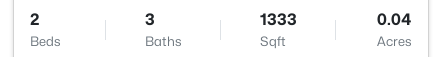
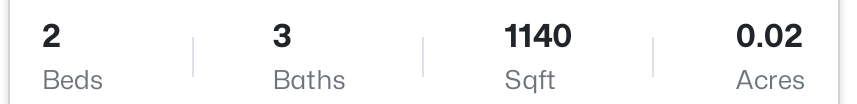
- 1333
+ 1140

- 0.04
+ 0.02
